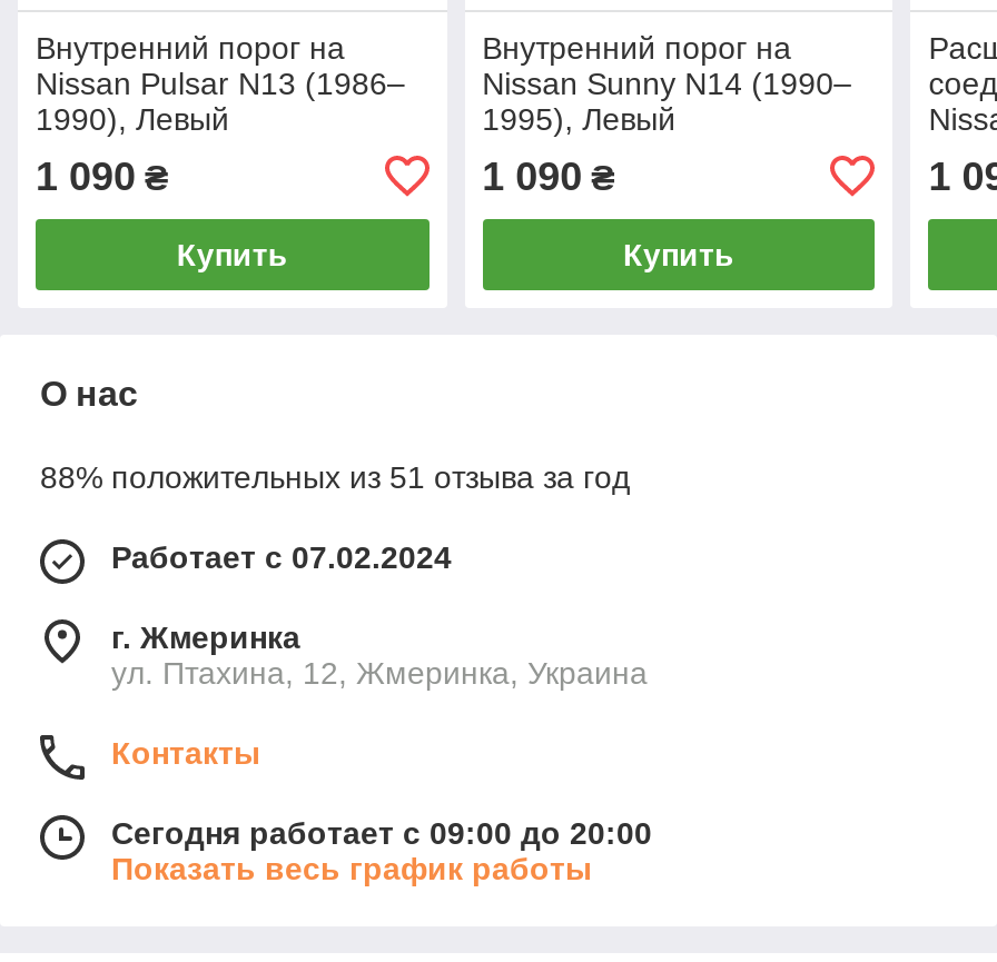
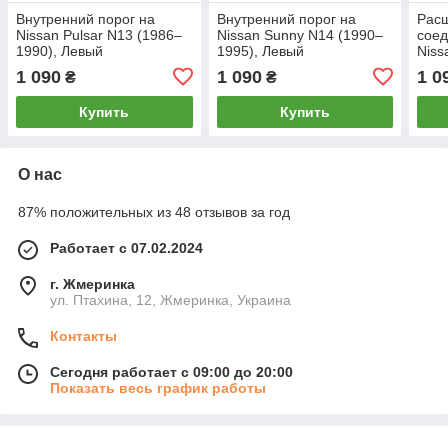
- 88% положительных из 51 отзыва за год
+ 87% положительных из 48 отзывов за год
